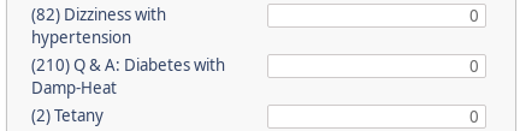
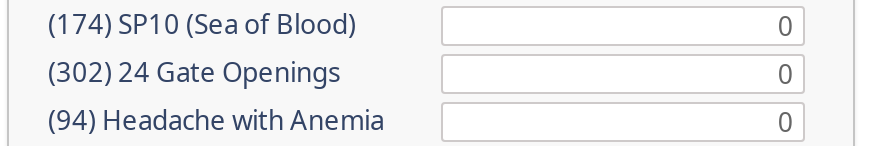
- (82) Dizziness with
- hypertension
+ (174) SP10 (Sea of Blood)

- (210) Q & A: Diabetes with
- Damp-Heat
+ (302) 24 Gate Openings

- (2) Tetany
+ (94) Headache with Anemia
